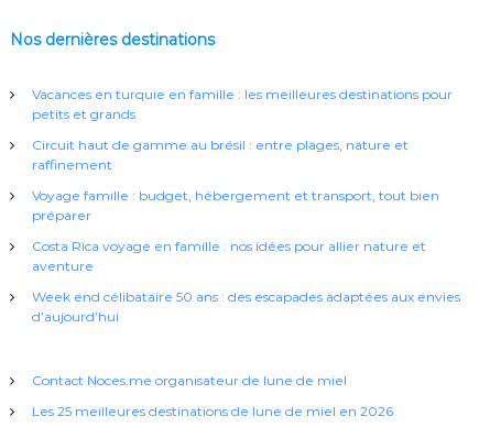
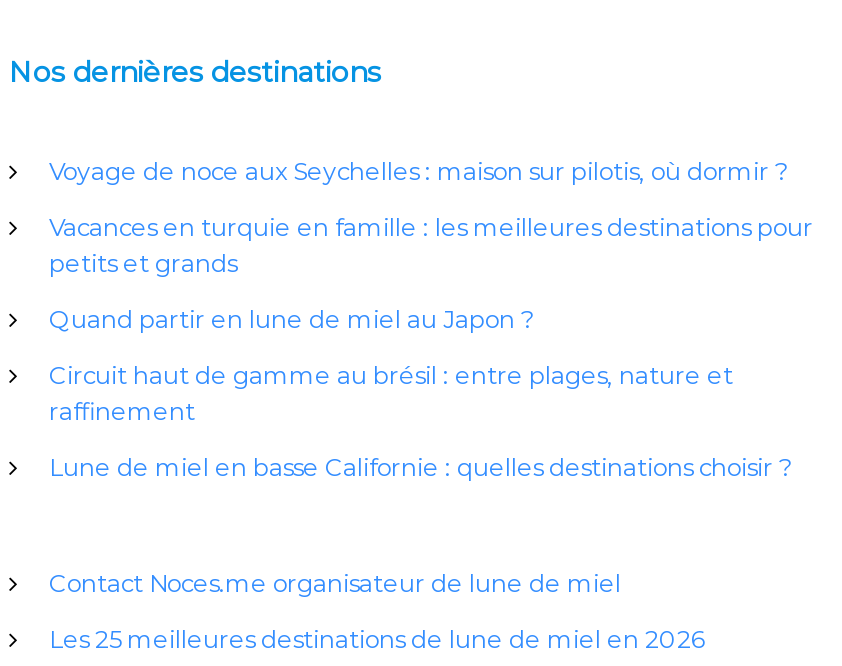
+ Voyage de noce aux Seychelles : maison sur pilotis, où dormir ?

moved down: Vacances en turquie en famille : les meilleures destinations pour | petits et grands

+ Quand partir en lune de miel au Japon ?

moved down: Circuit haut de gamme au brésil : entre plages, nature et | raffinement

- Voyage famille : budget, hébergement et transport, tout bien
- préparer
- Costa Rica voyage en famille : nos idées pour allier nature et
- aventure
- Week end célibataire 50 ans : des escapades adaptées aux envies
- d’aujourd’hui
+ Lune de miel en basse Californie : quelles destinations choisir ?
